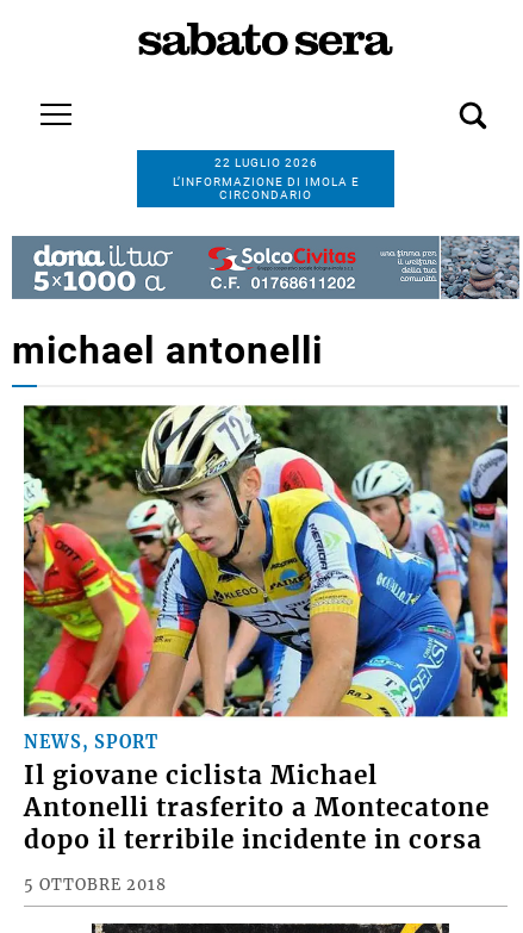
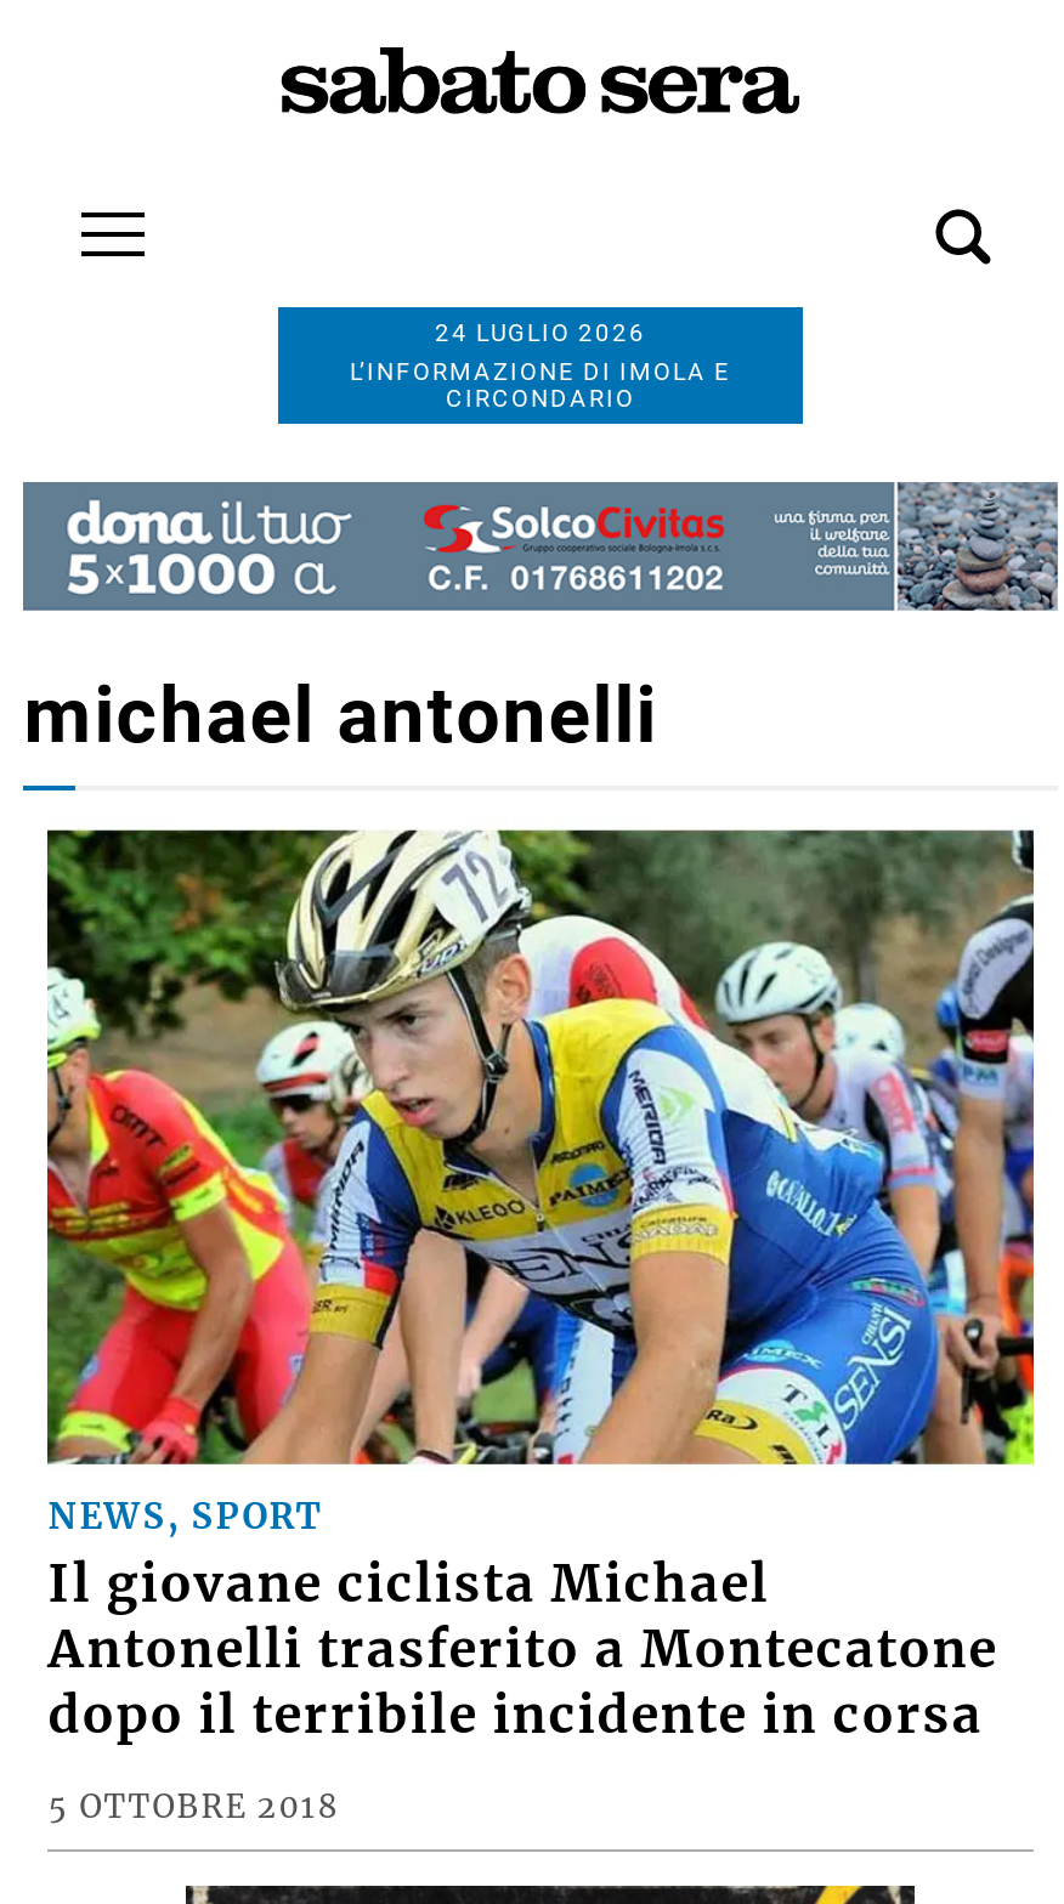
- 22 LUGLIO 2026
+ 24 LUGLIO 2026
